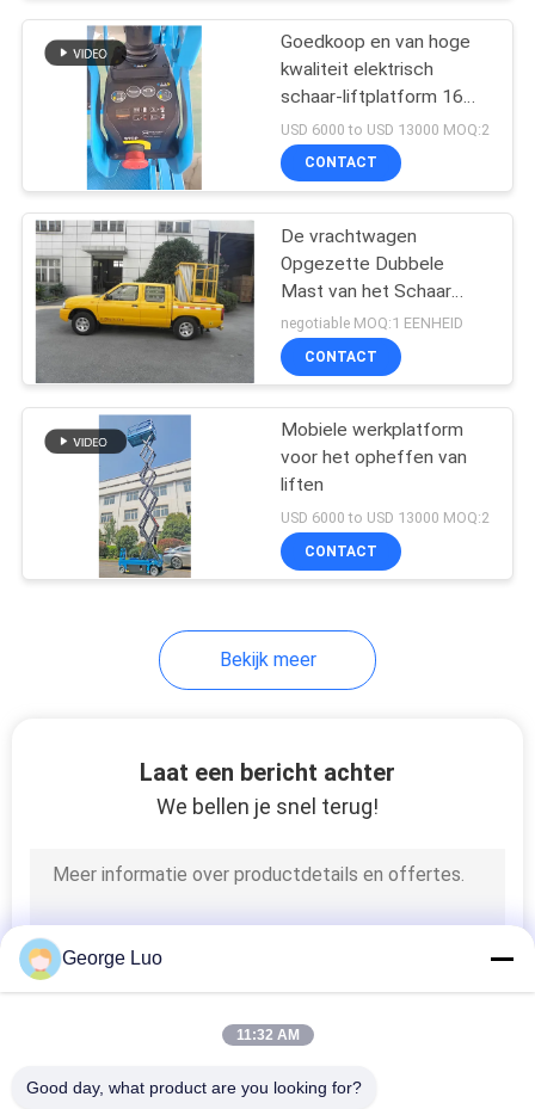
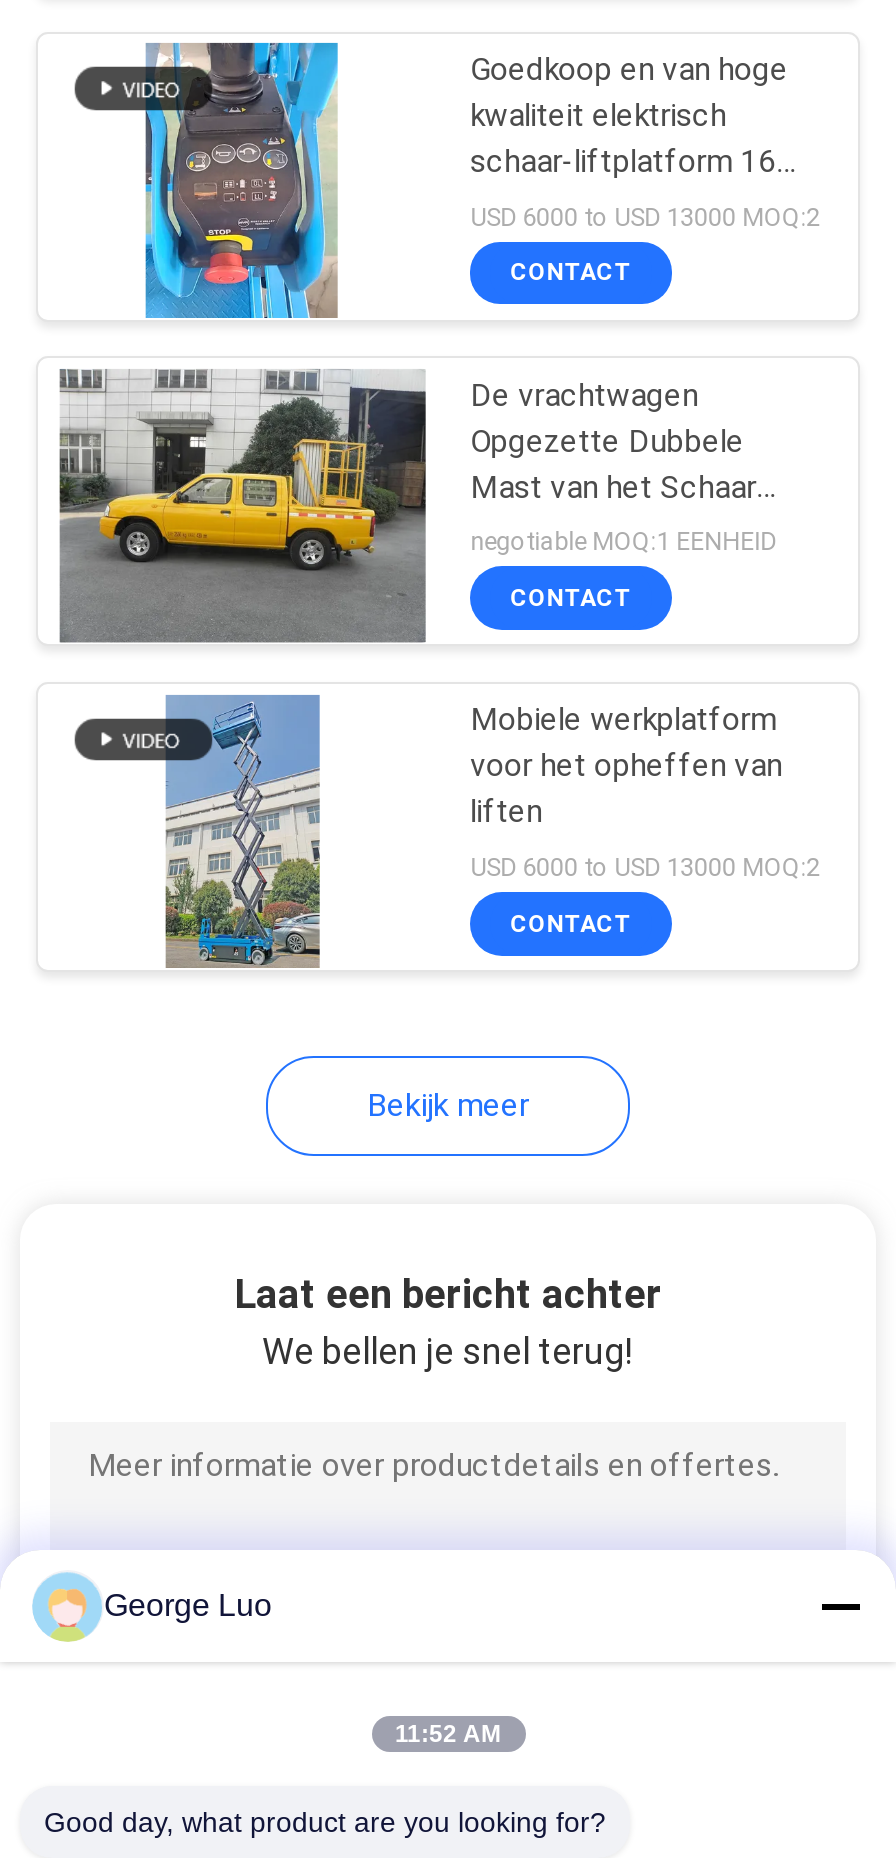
- 11:32 AM
+ 11:52 AM
